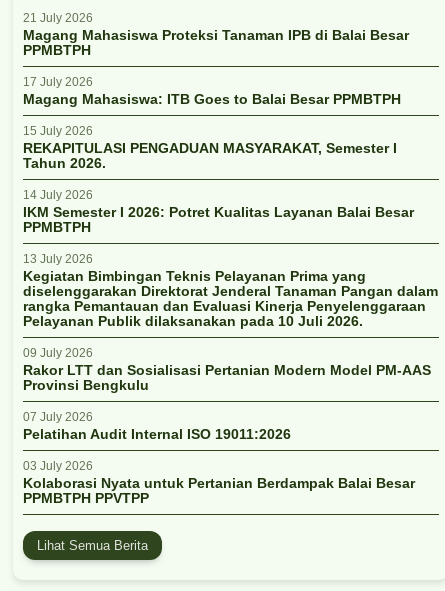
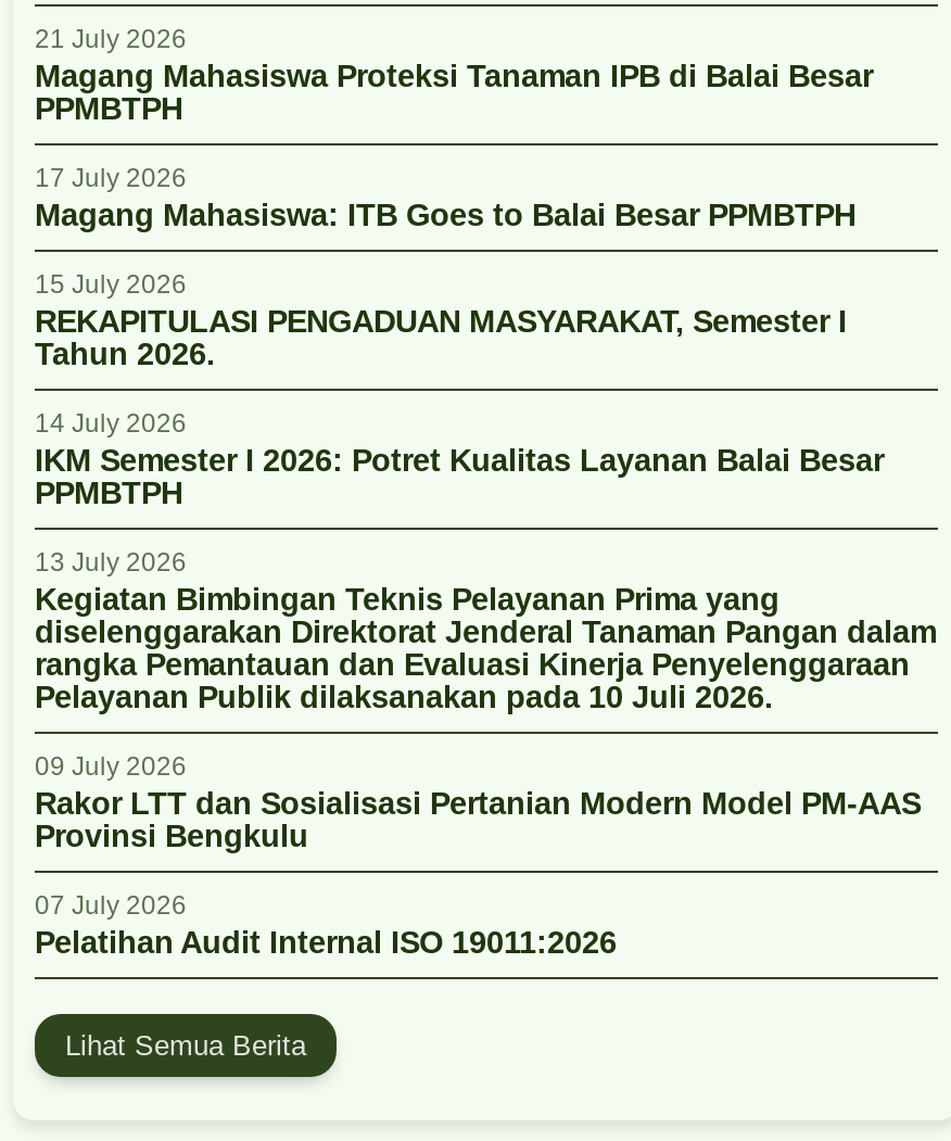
- 03 July 2026
- Kolaborasi Nyata untuk Pertanian Berdampak Balai Besar
- PPMBTPH PPVTPP
